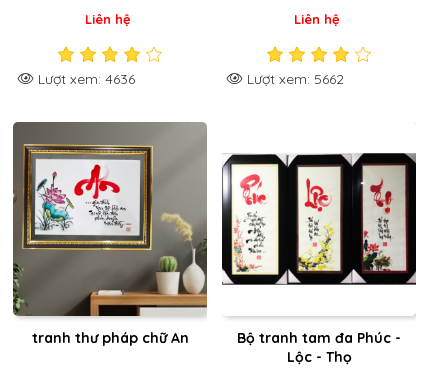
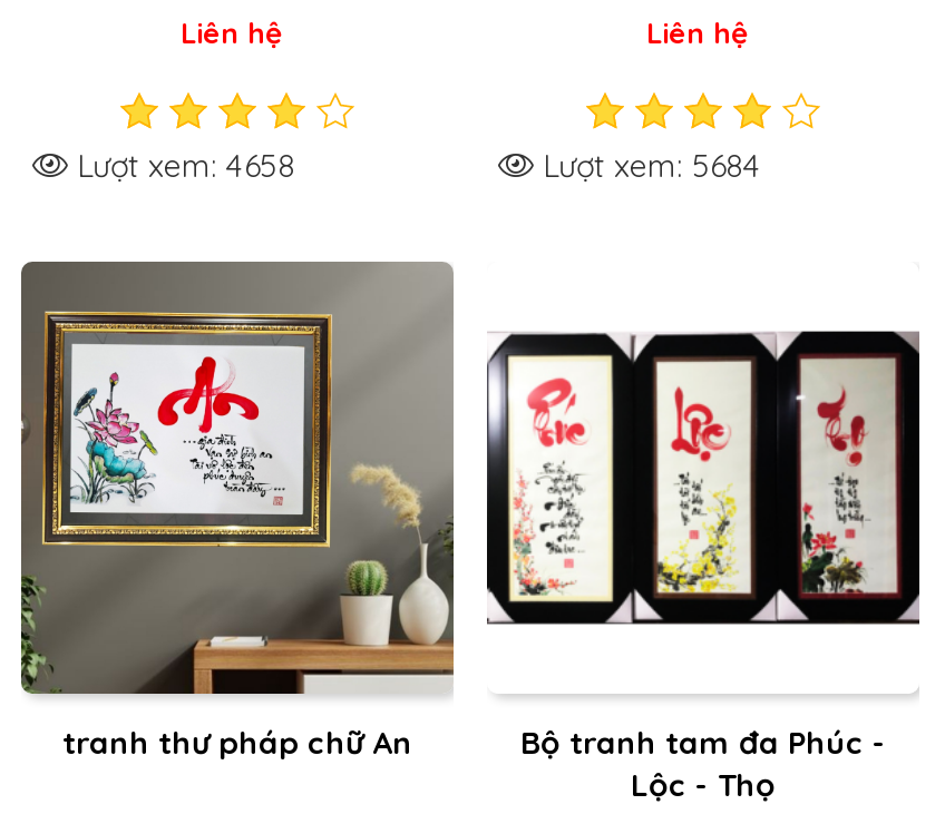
- Lượt xem: 4636
+ Lượt xem: 4658

- Lượt xem: 5662
+ Lượt xem: 5684
